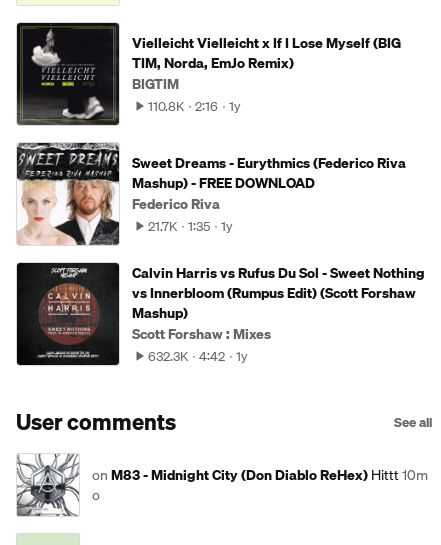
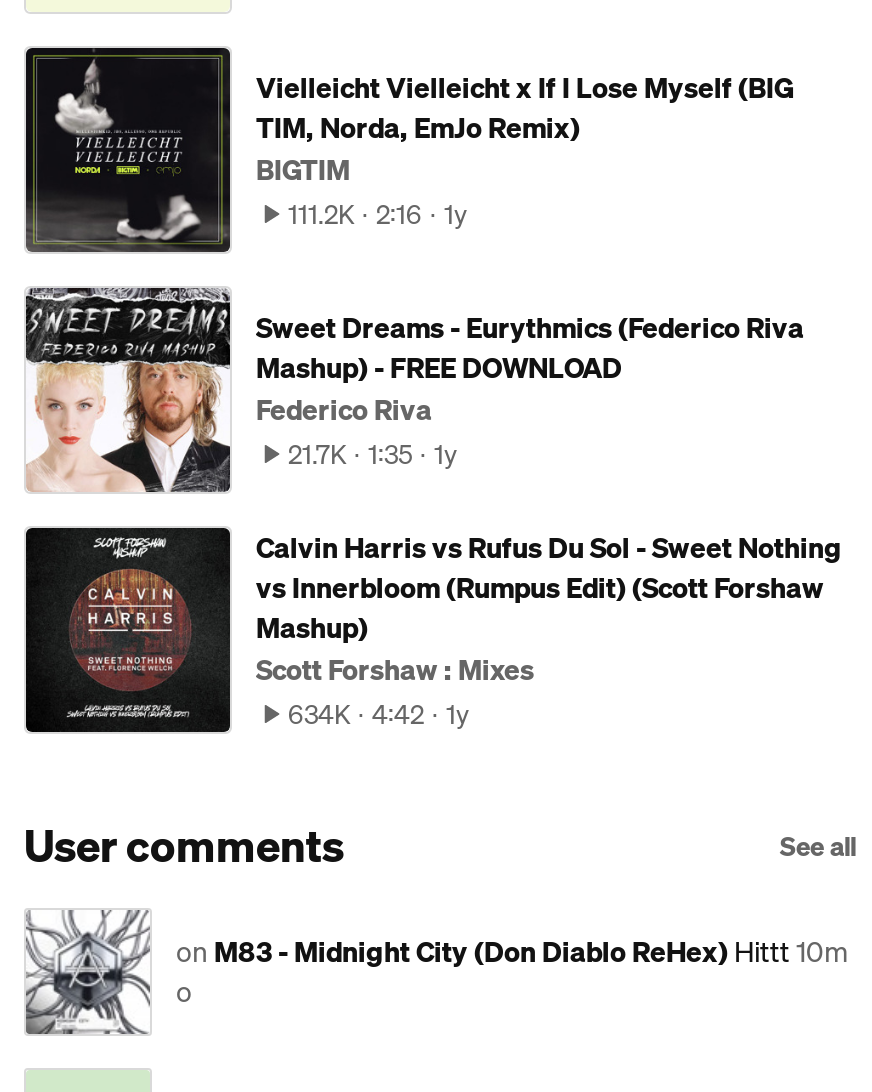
- 110.8K 2:16 1y
+ 111.2K 2:16 1y

- 632.3K 4:42 1y
+ 634K 4:42 1y
